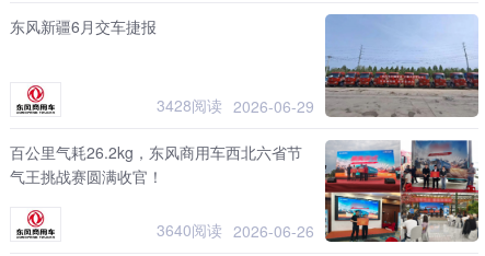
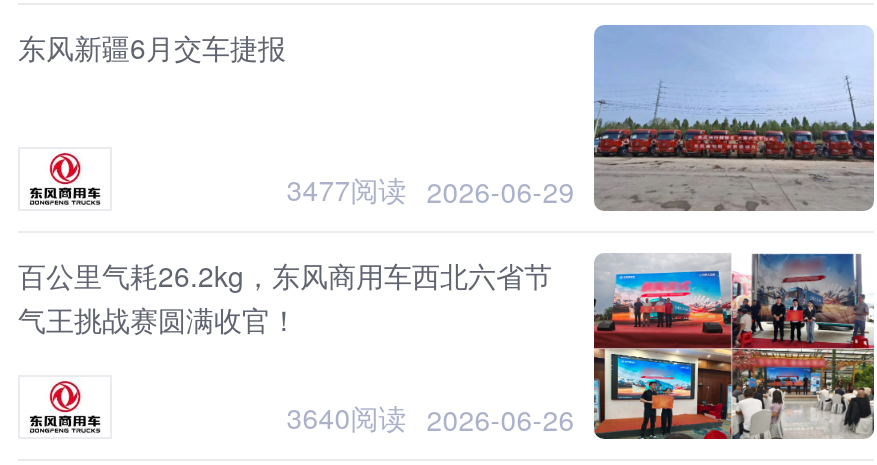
- 3428阅读 2026-06-29
+ 3477阅读 2026-06-29
